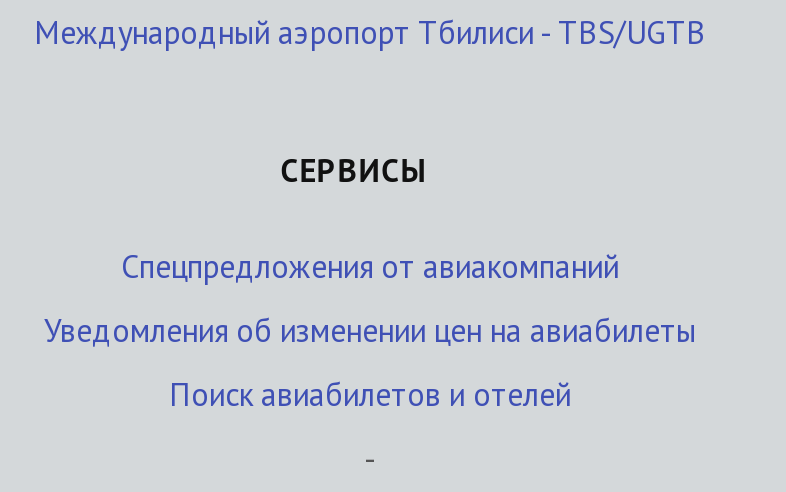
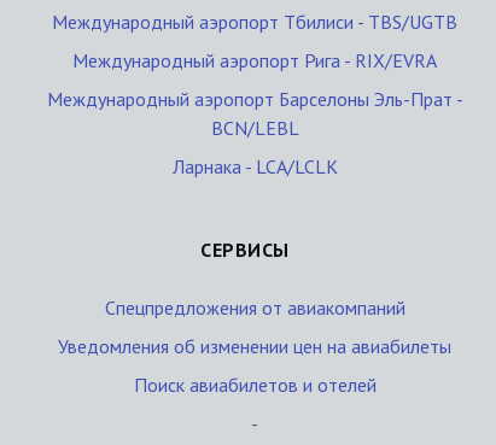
+ Международный аэропорт Рига - RIX/EVRA
+ Международный аэропорт Барселоны Эль-Прат -
+ BCN/LEBL
+ Ларнака - LCA/LCLK
